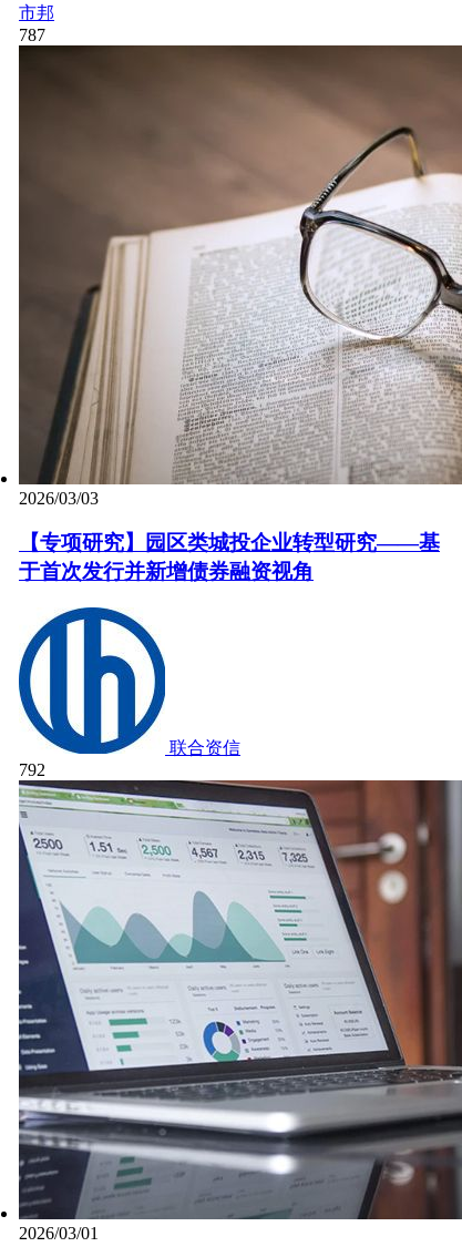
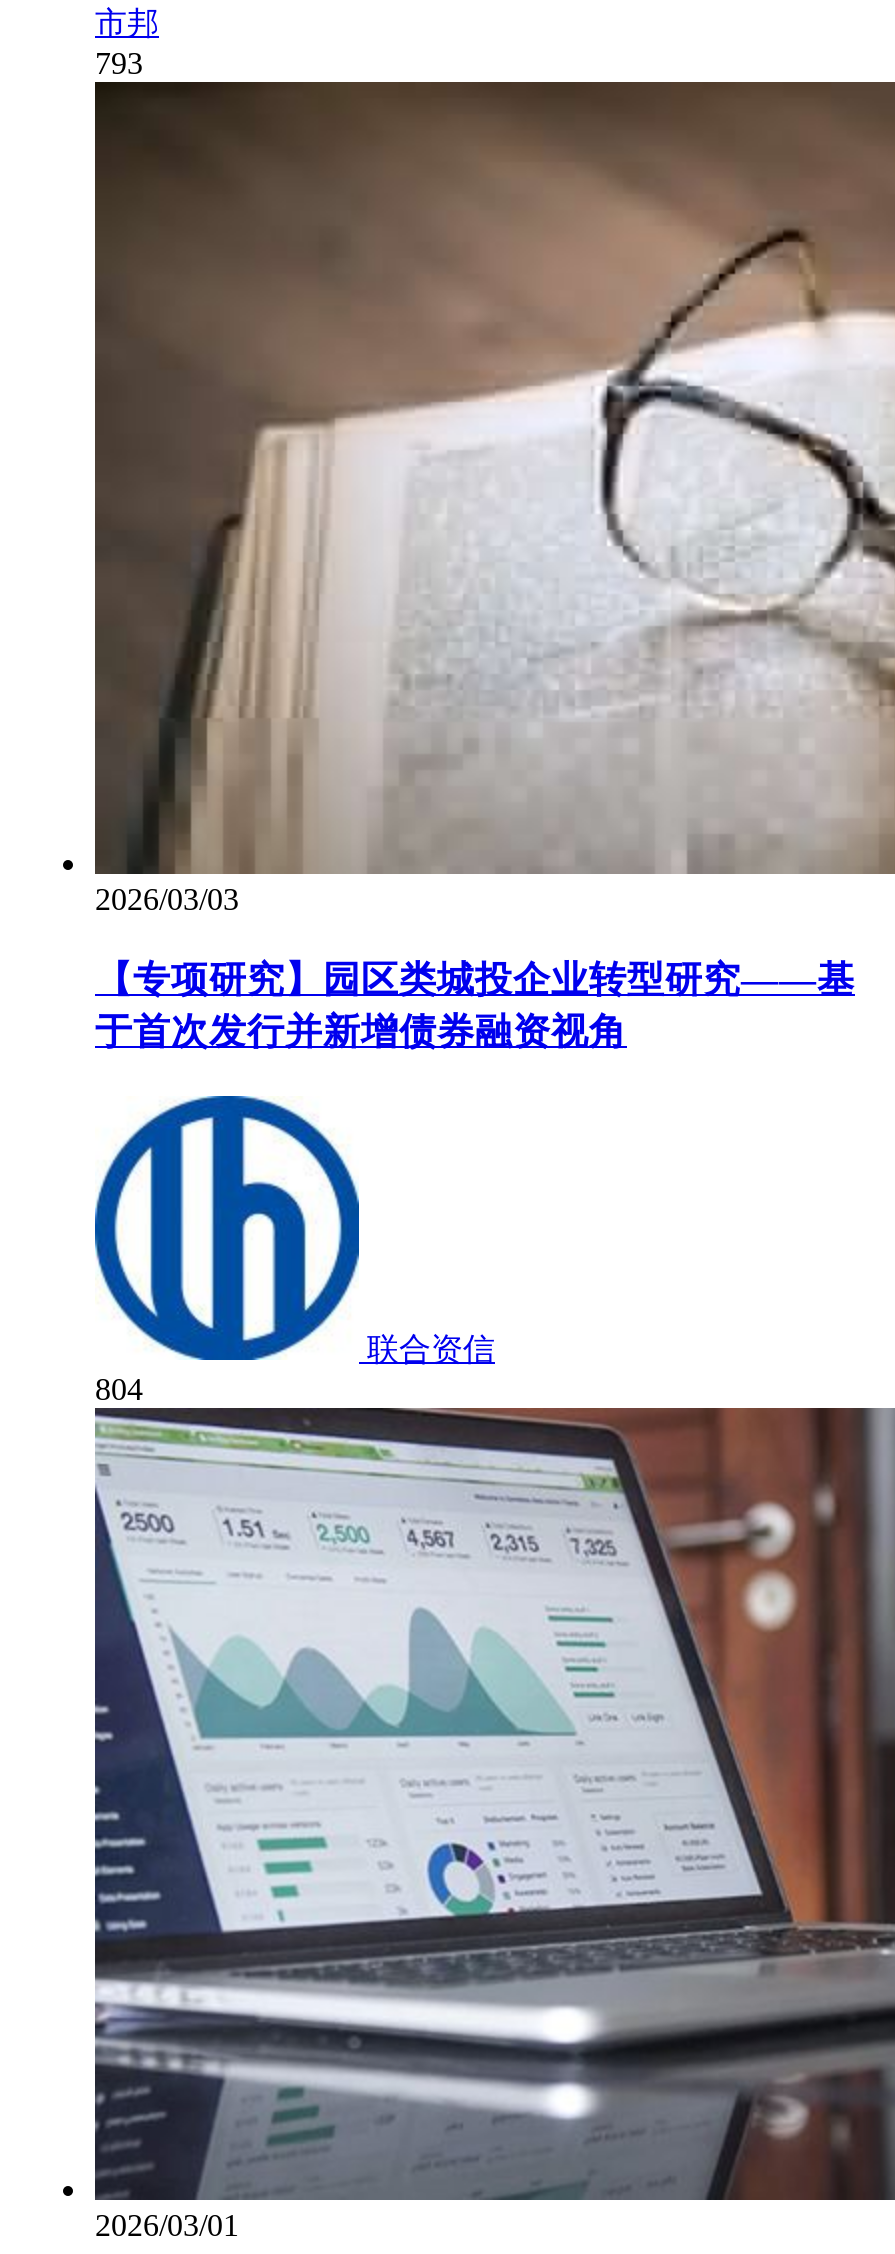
- 787
+ 793

- 792
+ 804
